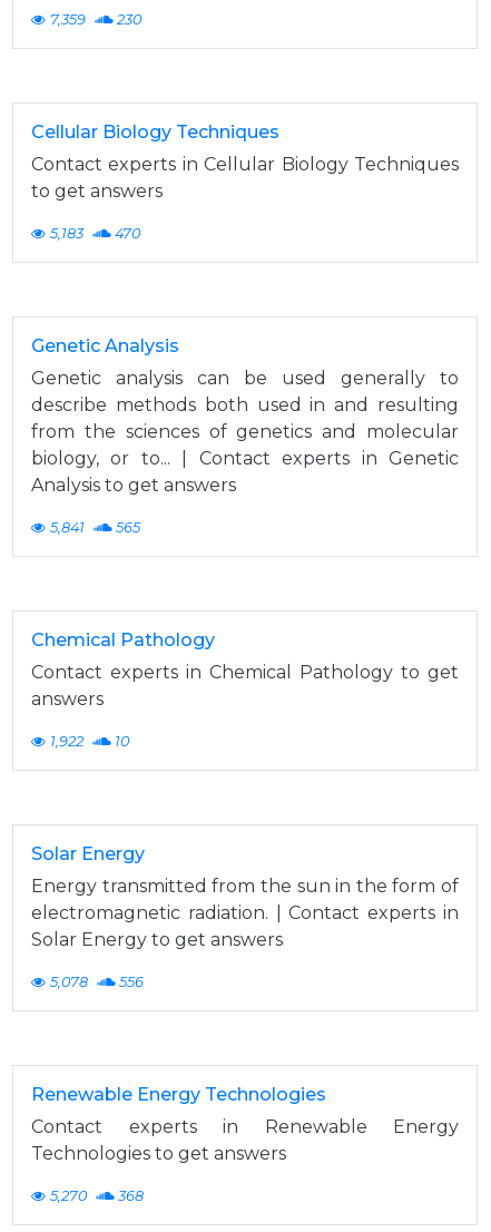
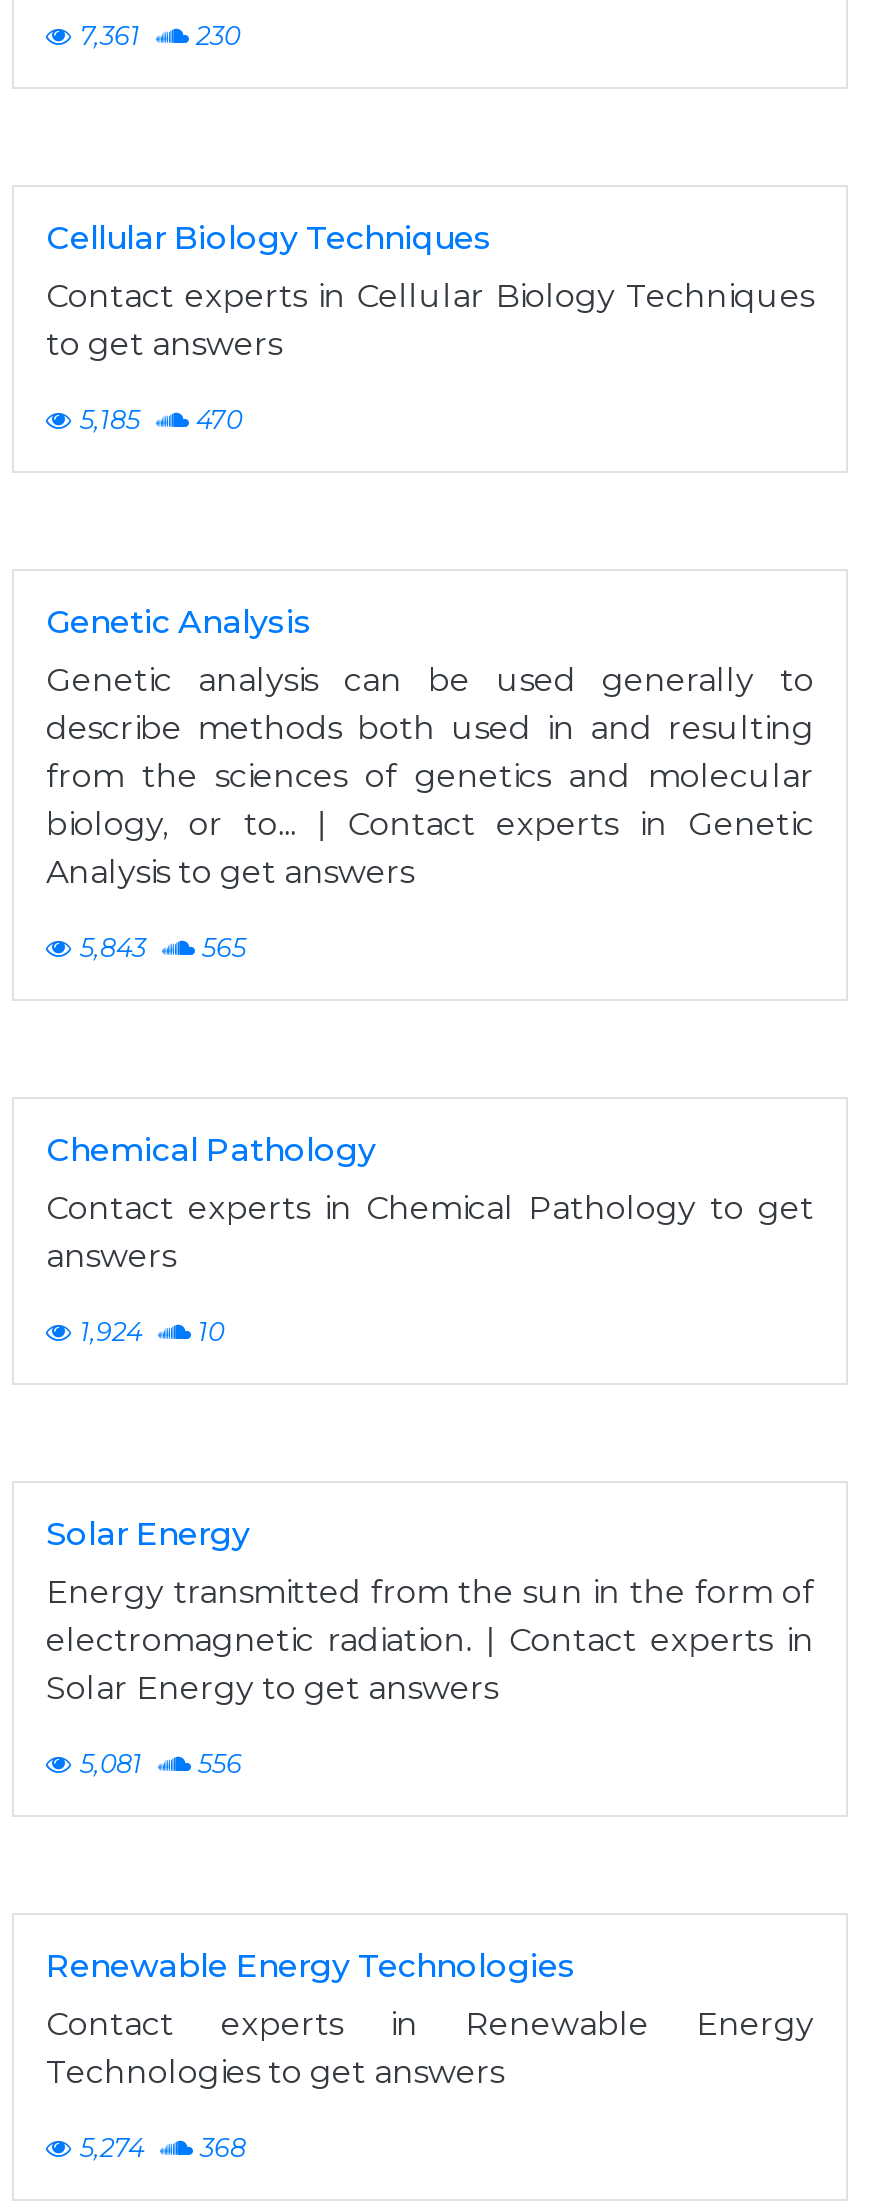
- 7,359 230
+ 7,361 230

- 5,183 470
+ 5,185 470

- 5,841 565
+ 5,843 565

- 1,922 10
+ 1,924 10

- 5,078 556
+ 5,081 556

- 5,270 368
+ 5,274 368
